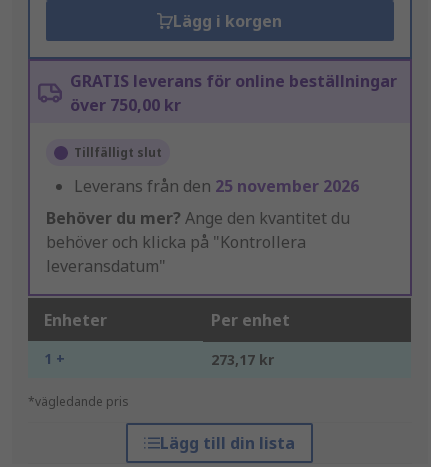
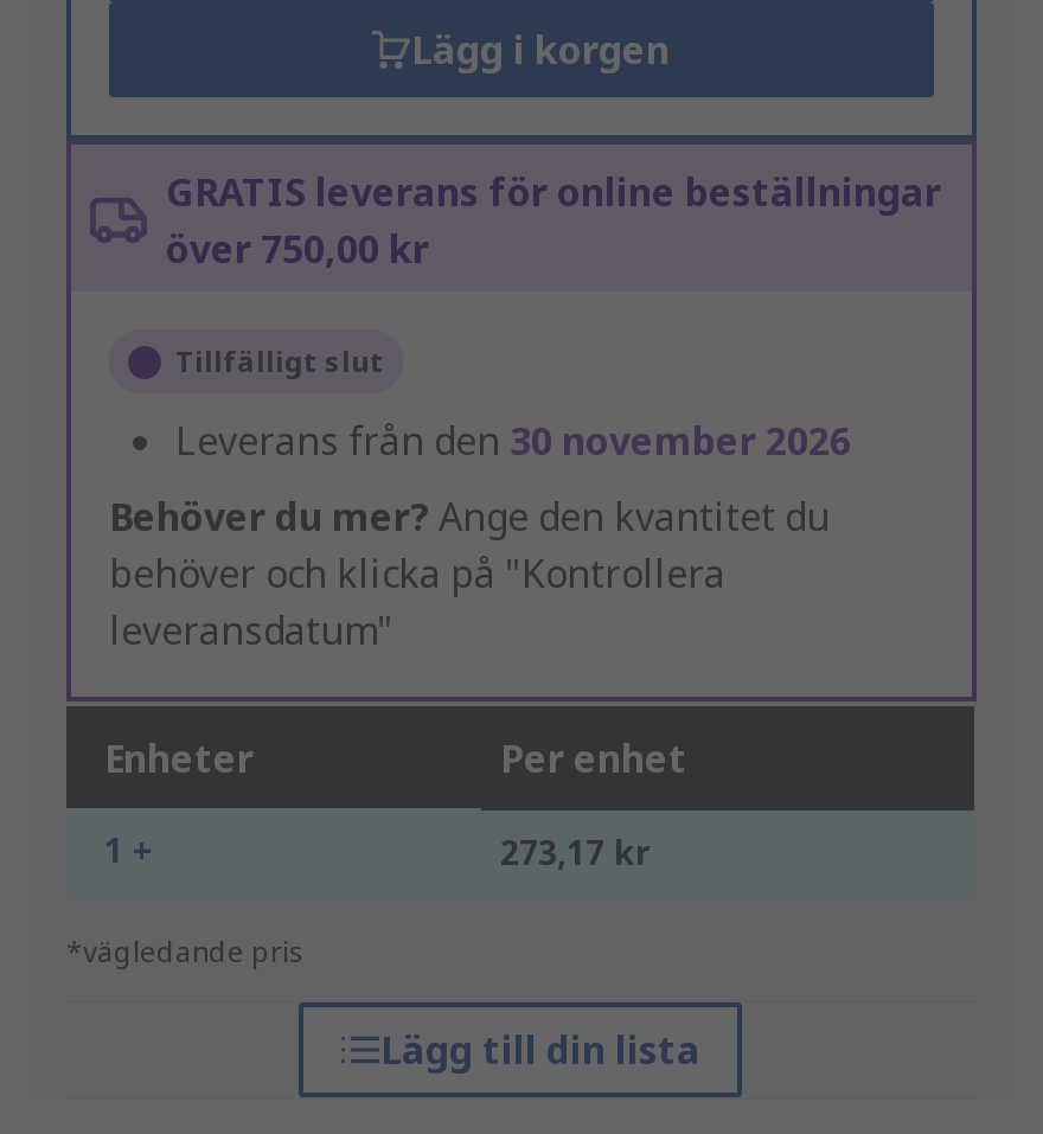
- Leverans från den 25 november 2026
+ Leverans från den 30 november 2026
